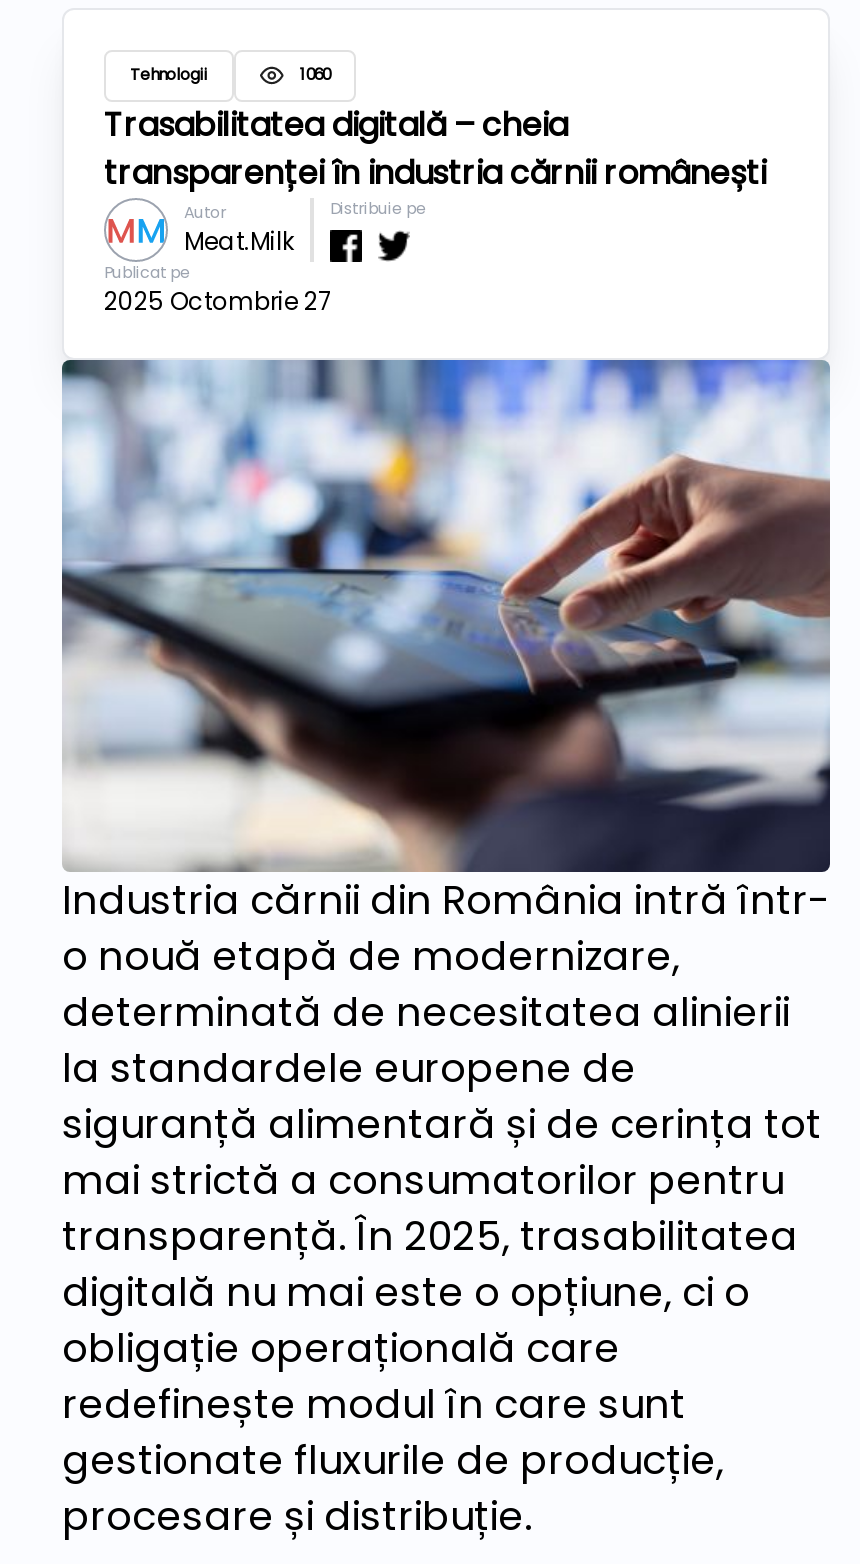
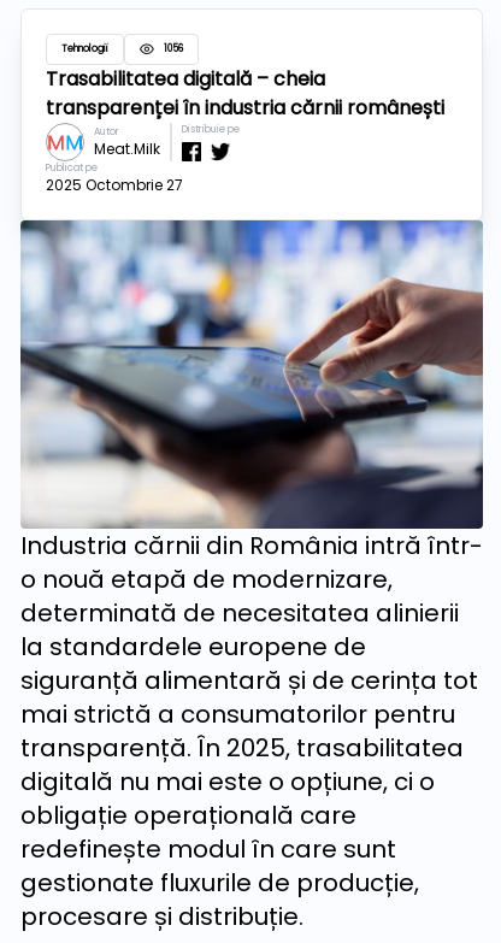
- 1060
+ 1056
